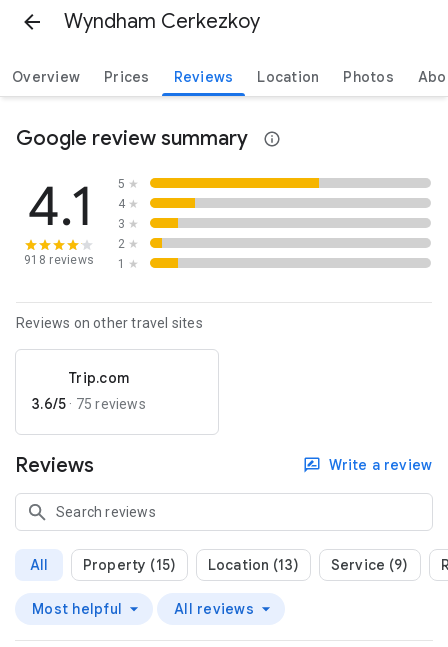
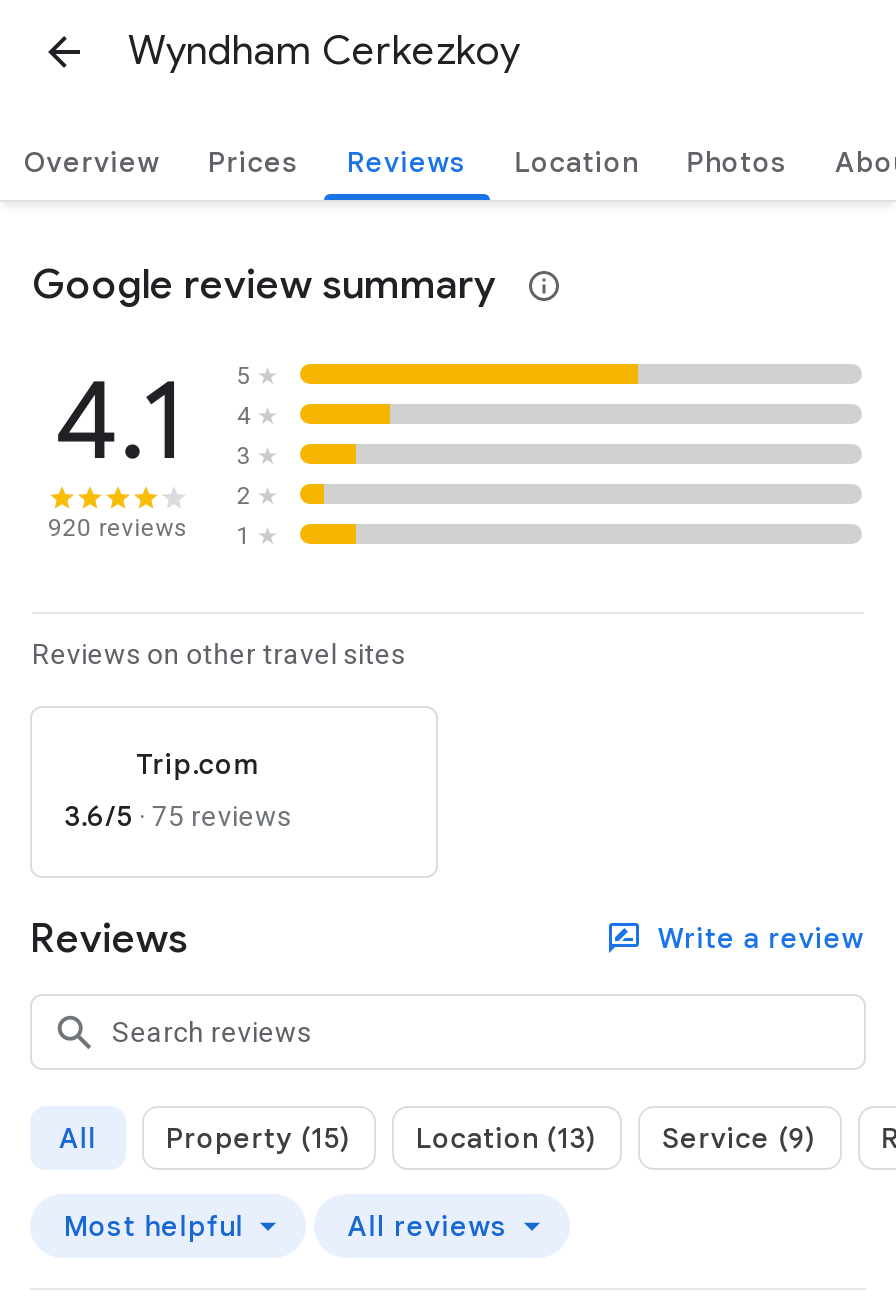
- 918 reviews
+ 920 reviews
